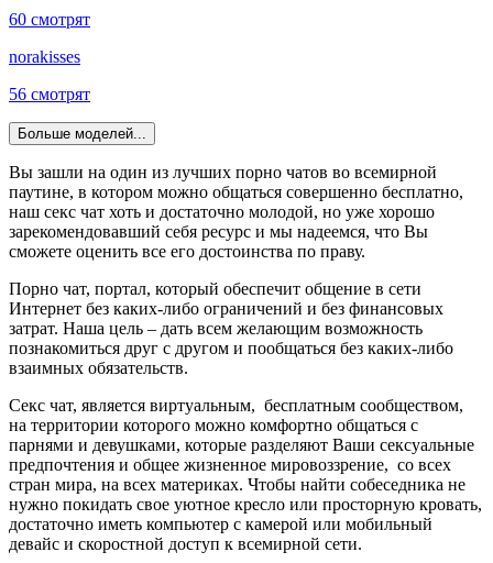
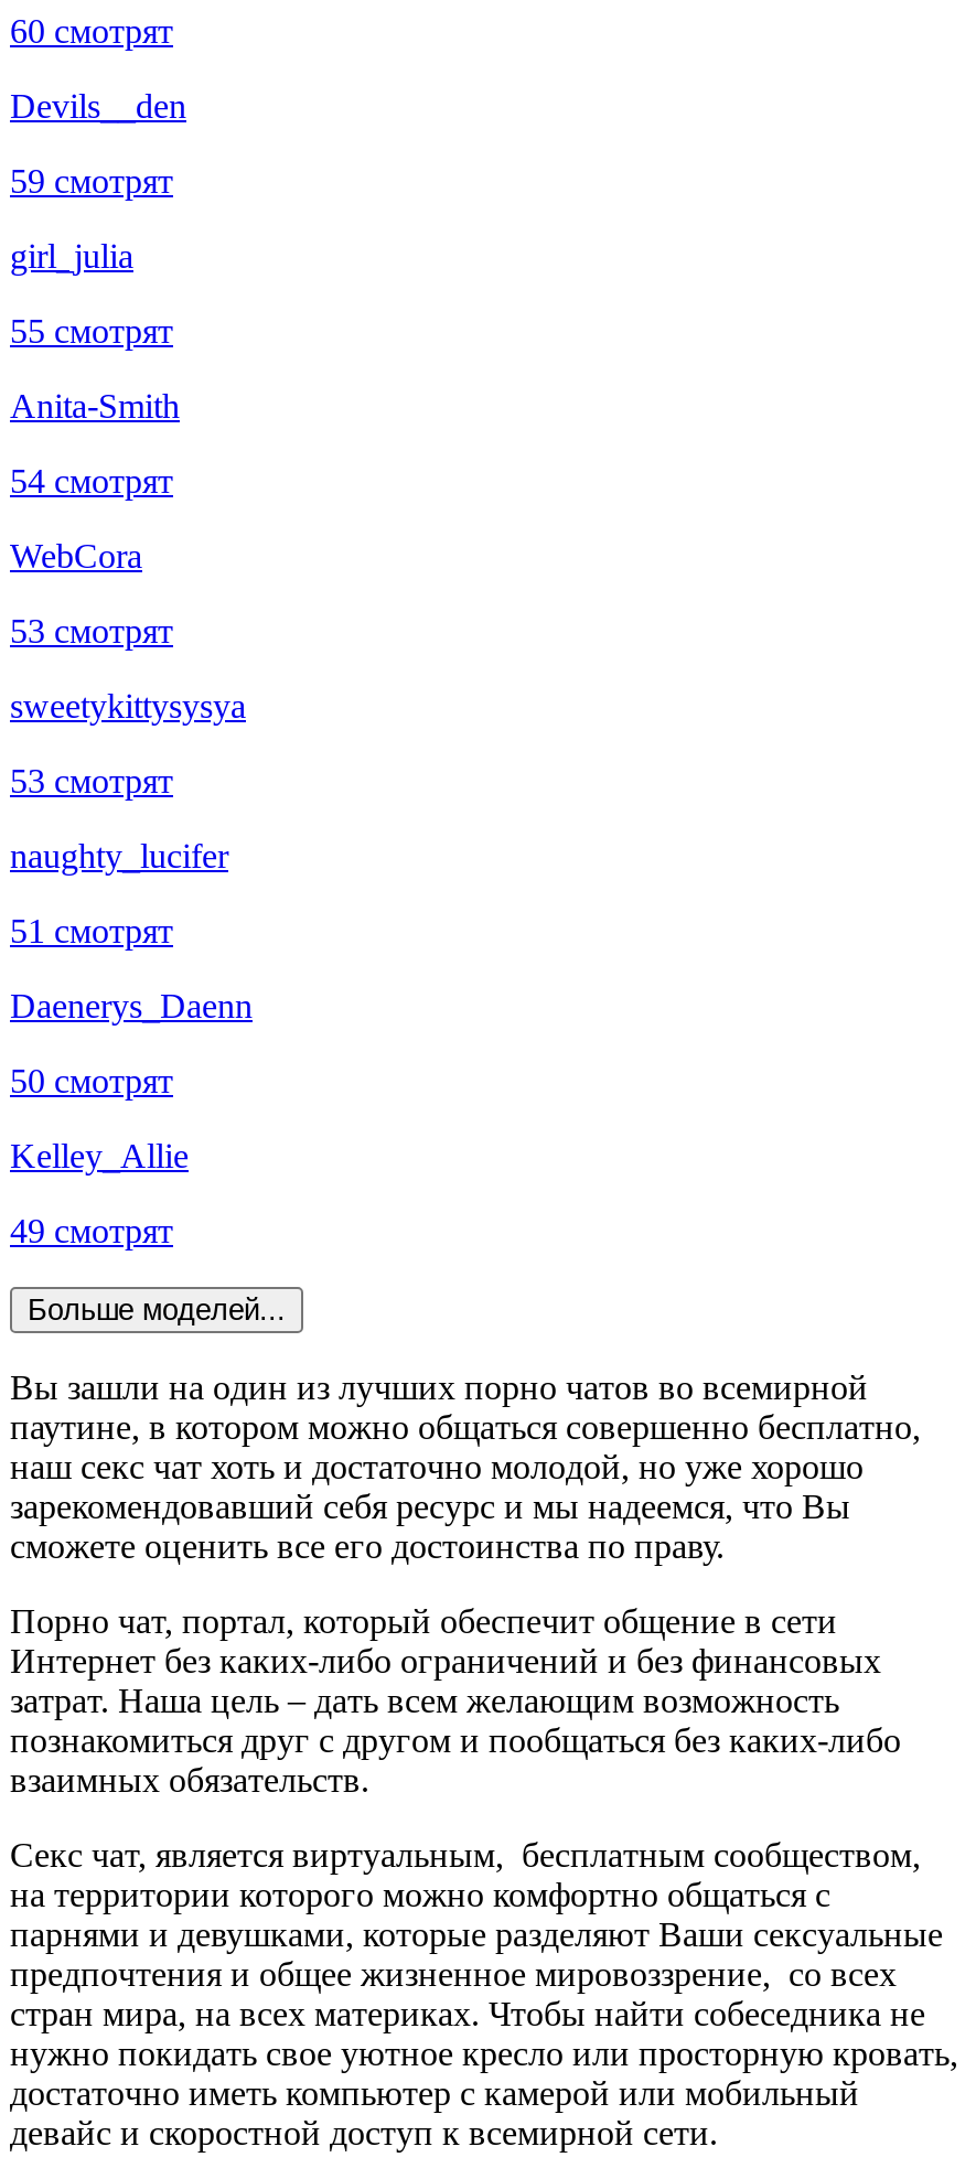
- norakisses
- 56 смотрят
+ Devils__den
+ 59 смотрят
+ girl_julia
+ 55 смотрят
+ Anita-Smith
+ 54 смотрят
+ WebCora
+ 53 смотрят
+ sweetykittysysya
+ 53 смотрят
+ naughty_lucifer
+ 51 смотрят
+ Daenerys_Daenn
+ 50 смотрят
+ Kelley_Allie
+ 49 смотрят
